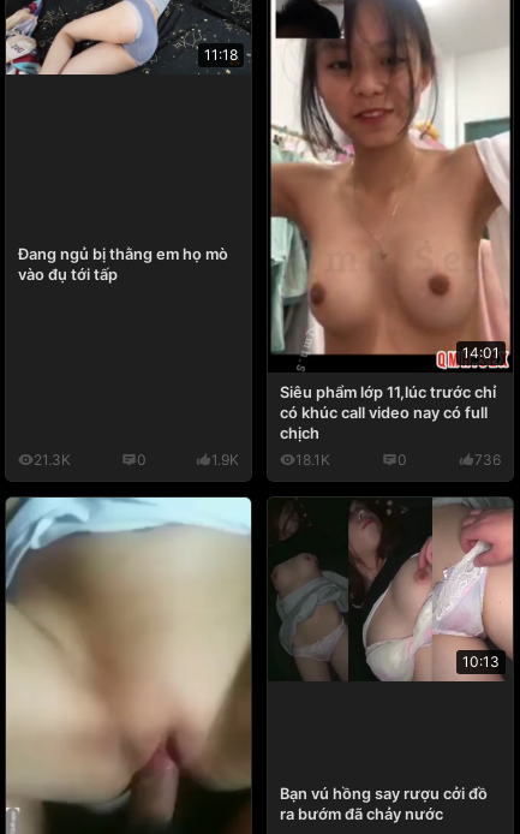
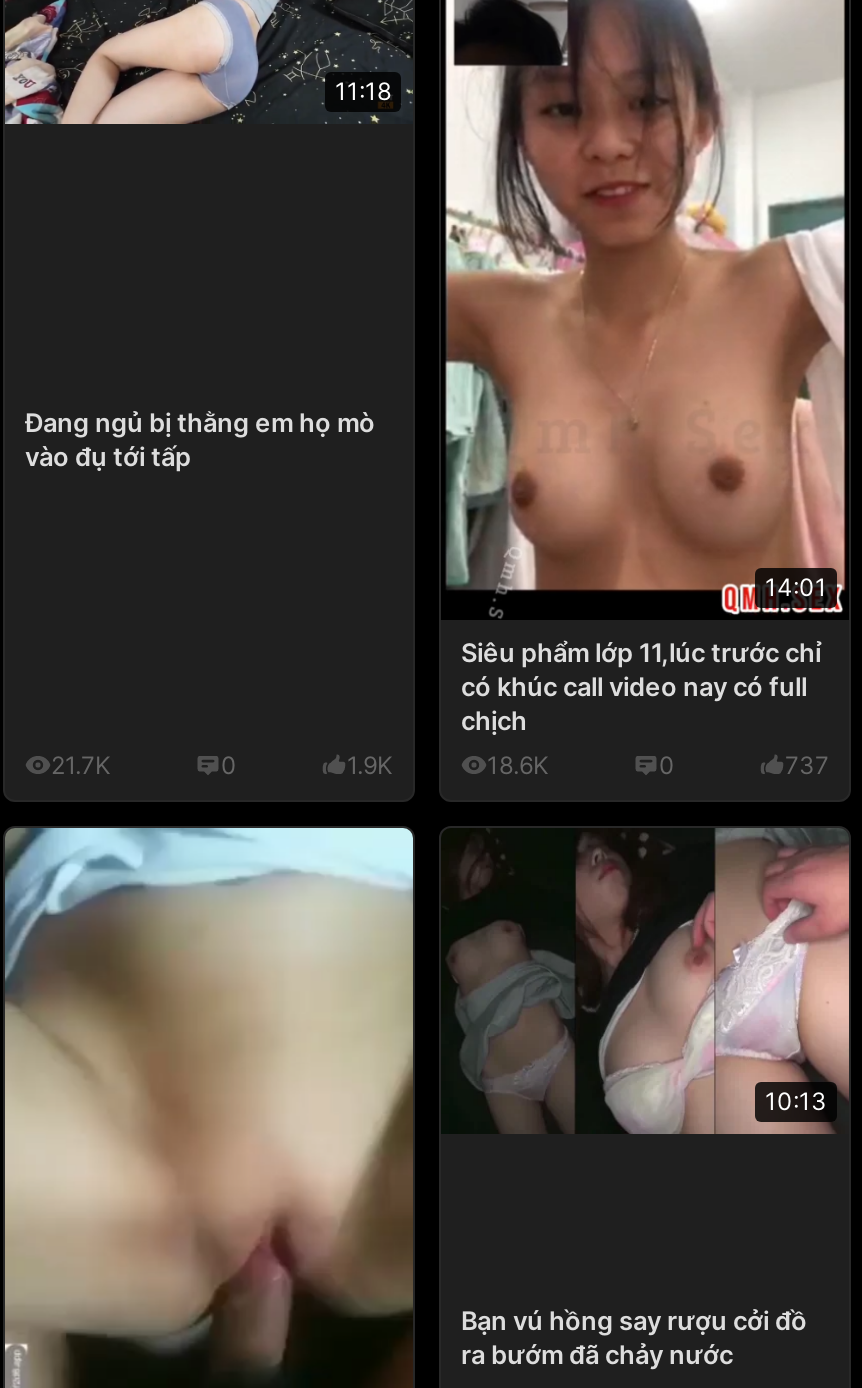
- 21.3K
+ 21.7K

- 18.1K
+ 18.6K

- 736
+ 737
